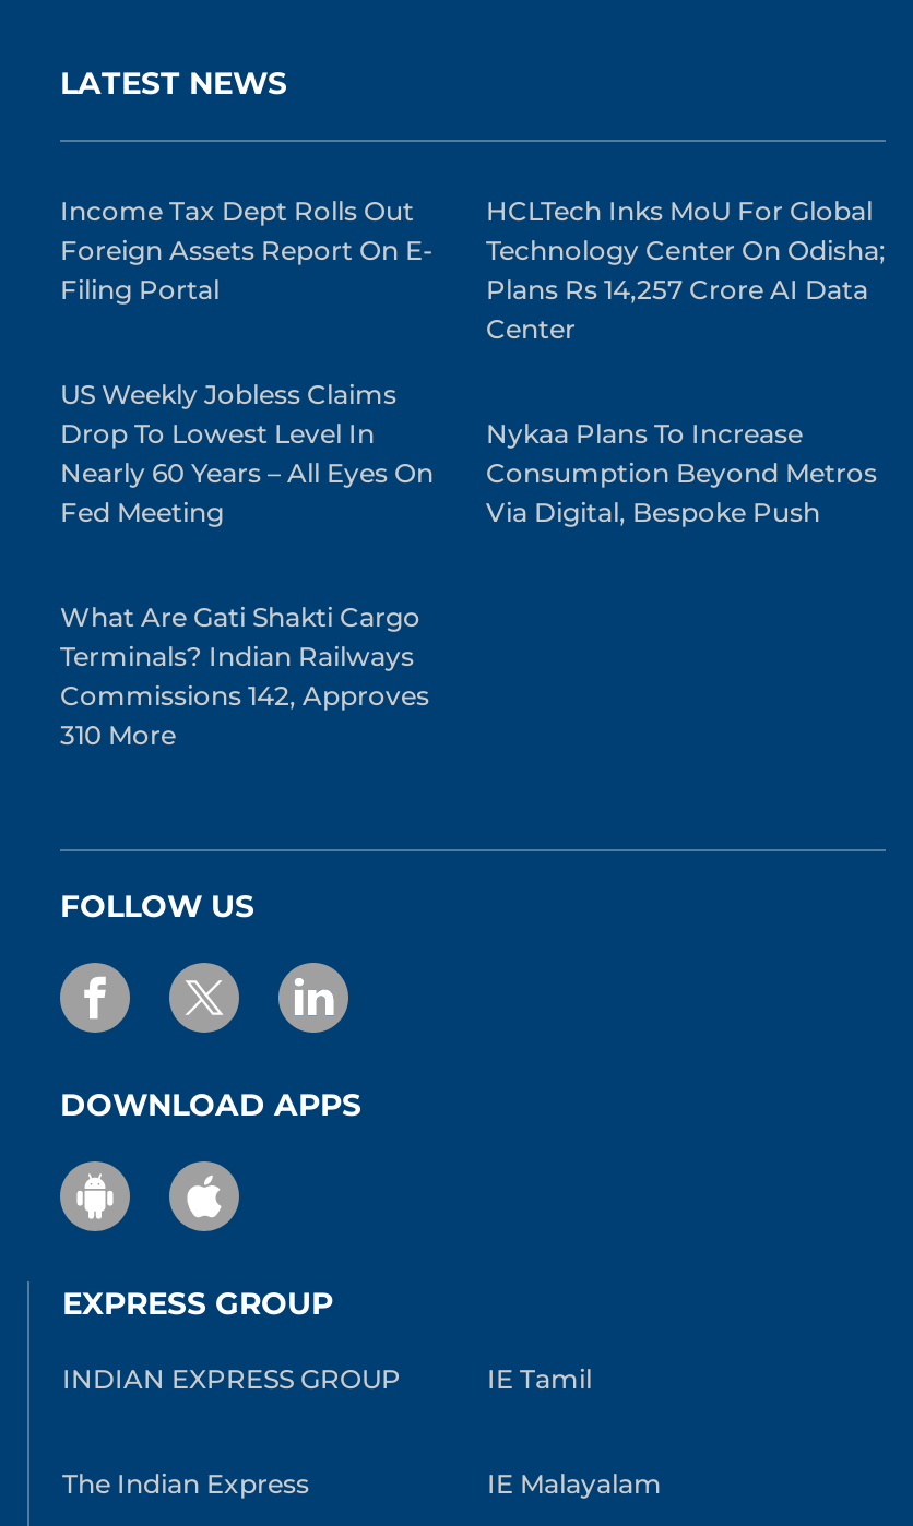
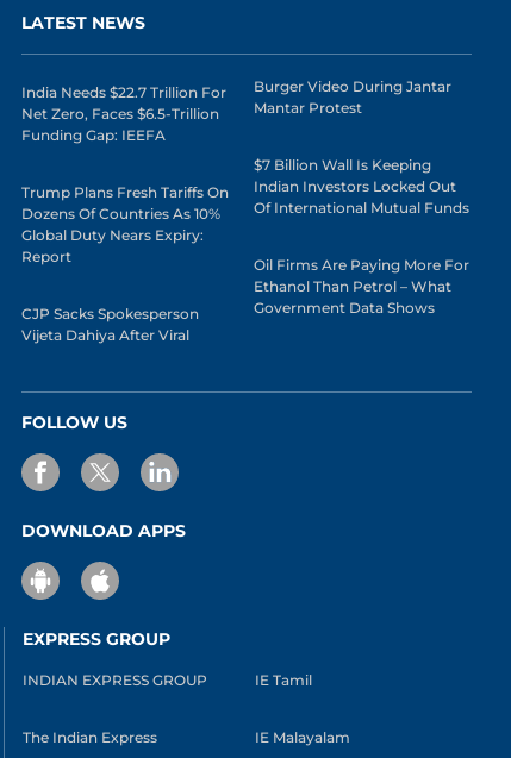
- Income Tax Dept Rolls Out
- Foreign Assets Report On E-
- Filing Portal
- US Weekly Jobless Claims
- Drop To Lowest Level In
- Nearly 60 Years – All Eyes On
- Fed Meeting
- What Are Gati Shakti Cargo
- Terminals? Indian Railways
- Commissions 142, Approves
- 310 More
+ India Needs $22.7 Trillion For
+ Net Zero, Faces $6.5-Trillion
+ Funding Gap: IEEFA
+ Trump Plans Fresh Tariffs On
+ Dozens Of Countries As 10%
+ Global Duty Nears Expiry:
+ Report
+ CJP Sacks Spokesperson
+ Vijeta Dahiya After Viral

- HCLTech Inks MoU For Global
- Technology Center On Odisha;
- Plans Rs 14,257 Crore AI Data
- Center
- Nykaa Plans To Increase
- Consumption Beyond Metros
- Via Digital, Bespoke Push
+ Burger Video During Jantar
+ Mantar Protest
+ $7 Billion Wall Is Keeping
+ Indian Investors Locked Out
+ Of International Mutual Funds
+ Oil Firms Are Paying More For
+ Ethanol Than Petrol – What
+ Government Data Shows
